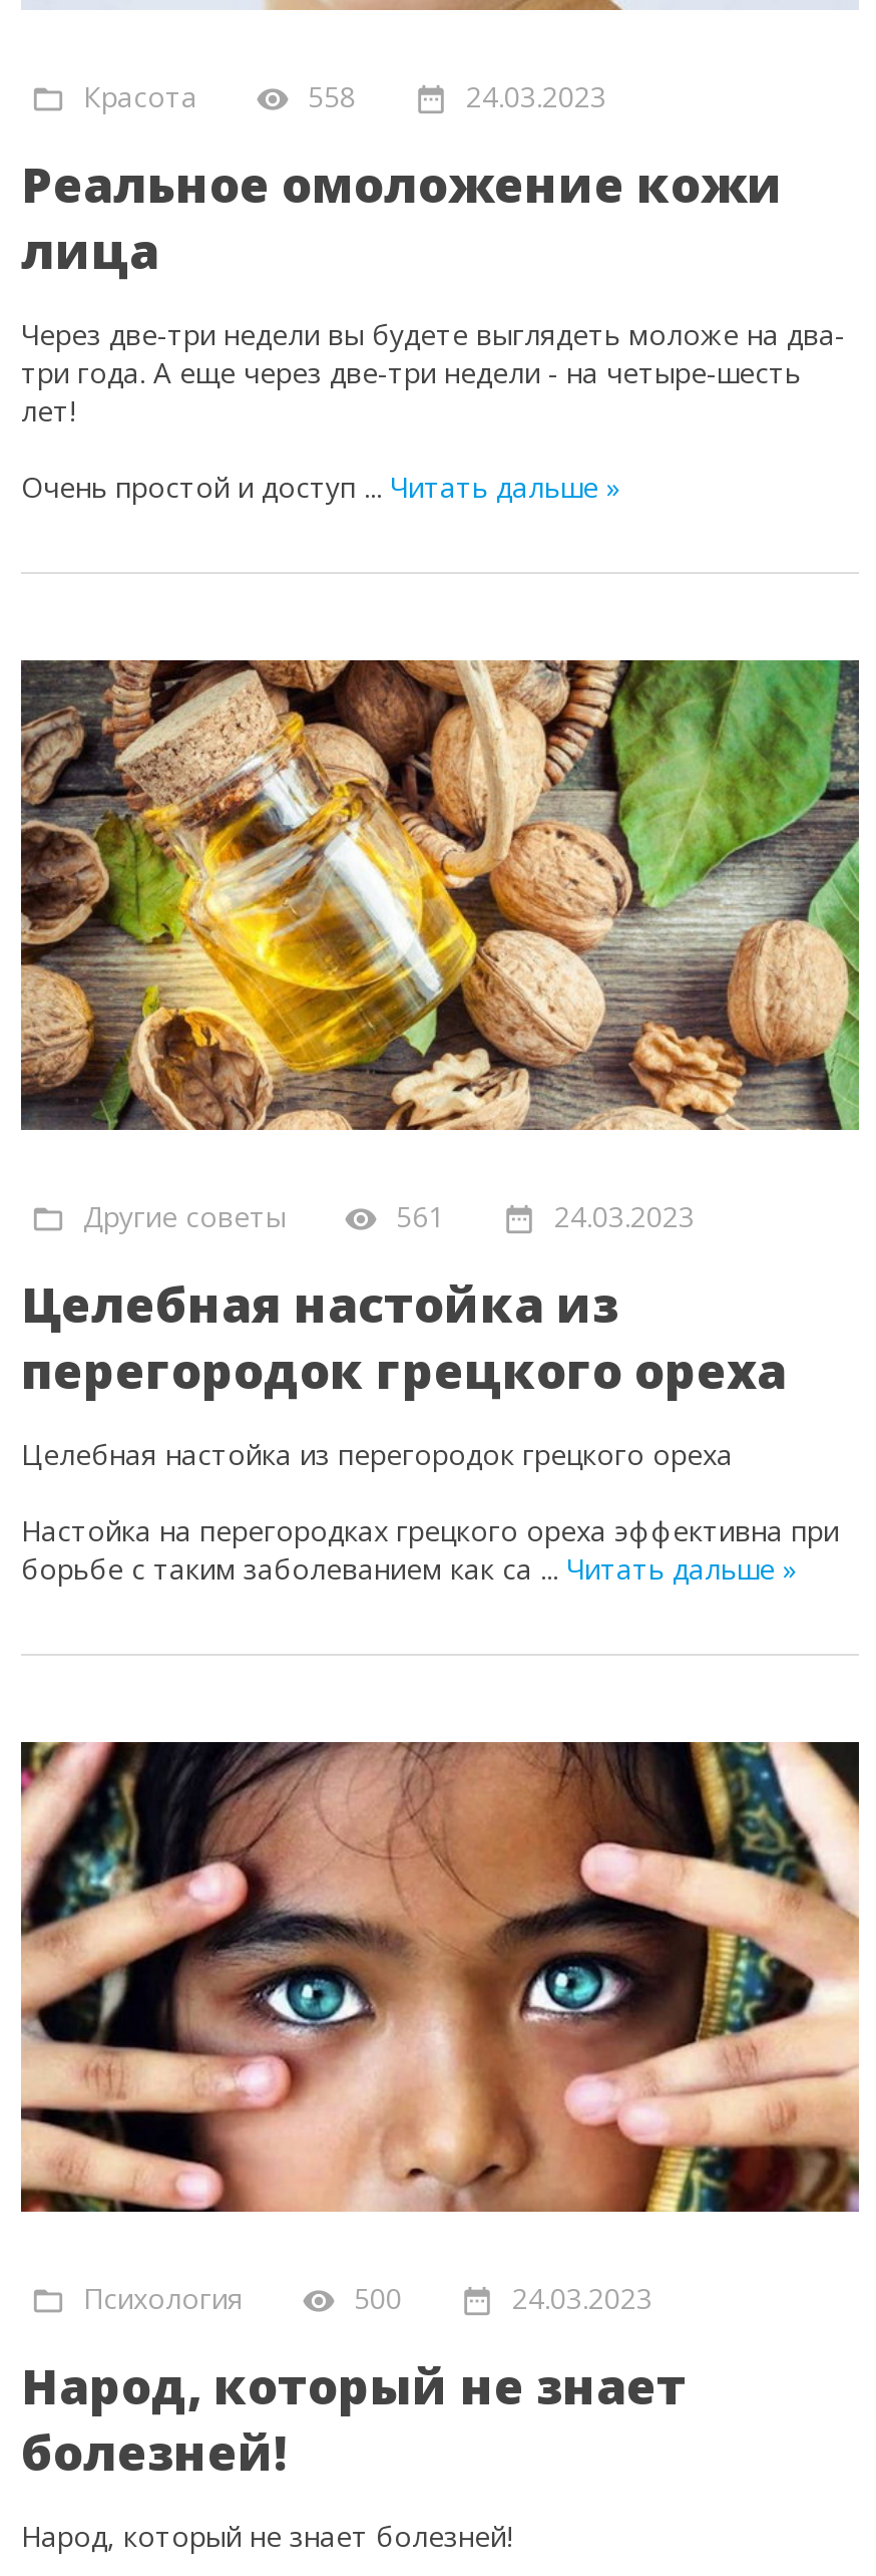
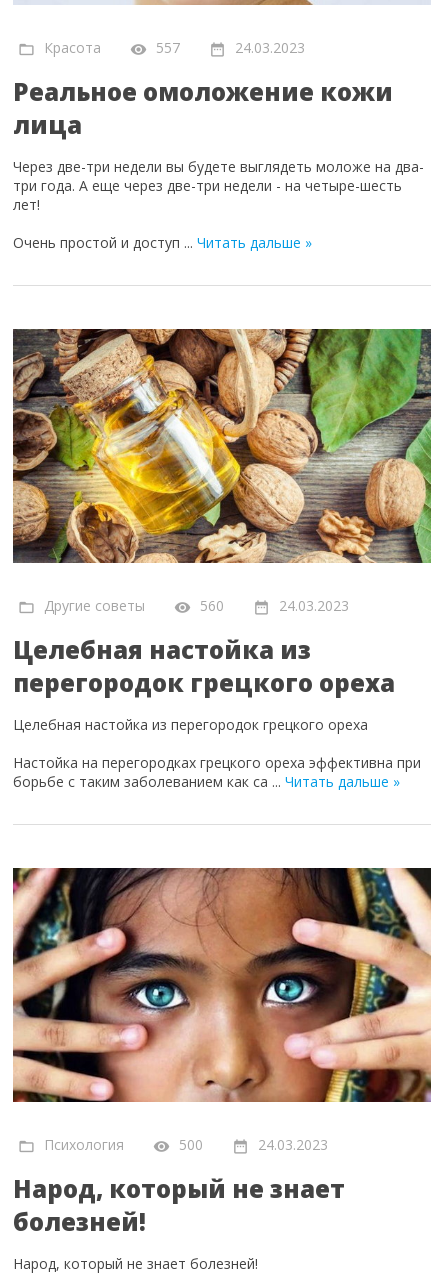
- 558
+ 557

- 561
+ 560
